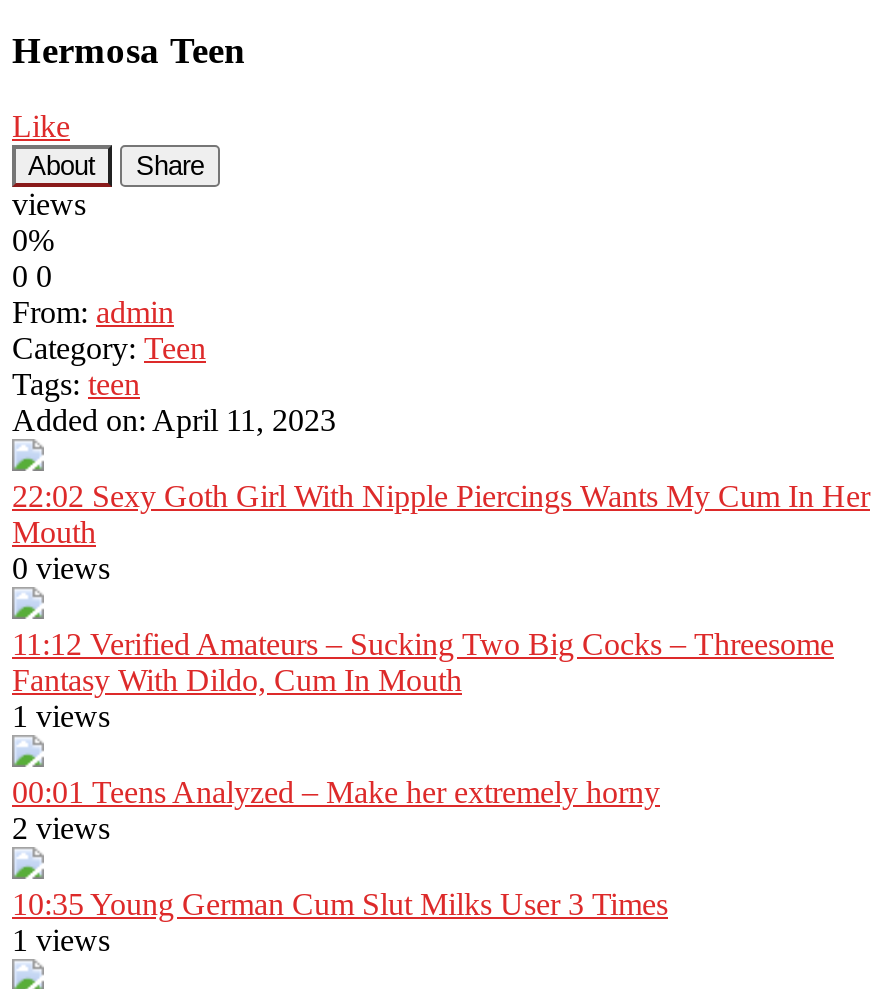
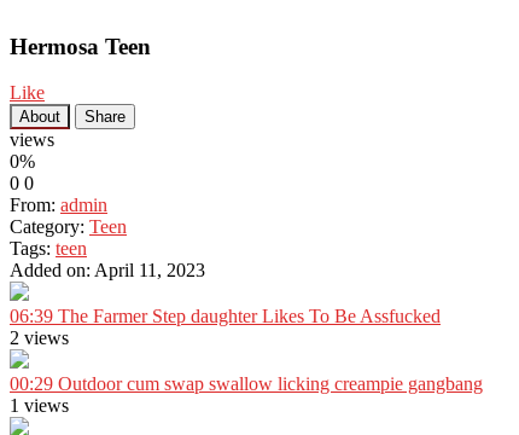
- 22:02 Sexy Goth Girl With Nipple Piercings Wants My Cum In Her
- Mouth
- 0 views
- 11:12 Verified Amateurs – Sucking Two Big Cocks – Threesome
- Fantasy With Dildo, Cum In Mouth
- 1 views
- 00:01 Teens Analyzed – Make her extremely horny
+ 06:39 The Farmer Step daughter Likes To Be Assfucked

- 10:35 Young German Cum Slut Milks User 3 Times
+ 00:29 Outdoor cum swap swallow licking creampie gangbang
